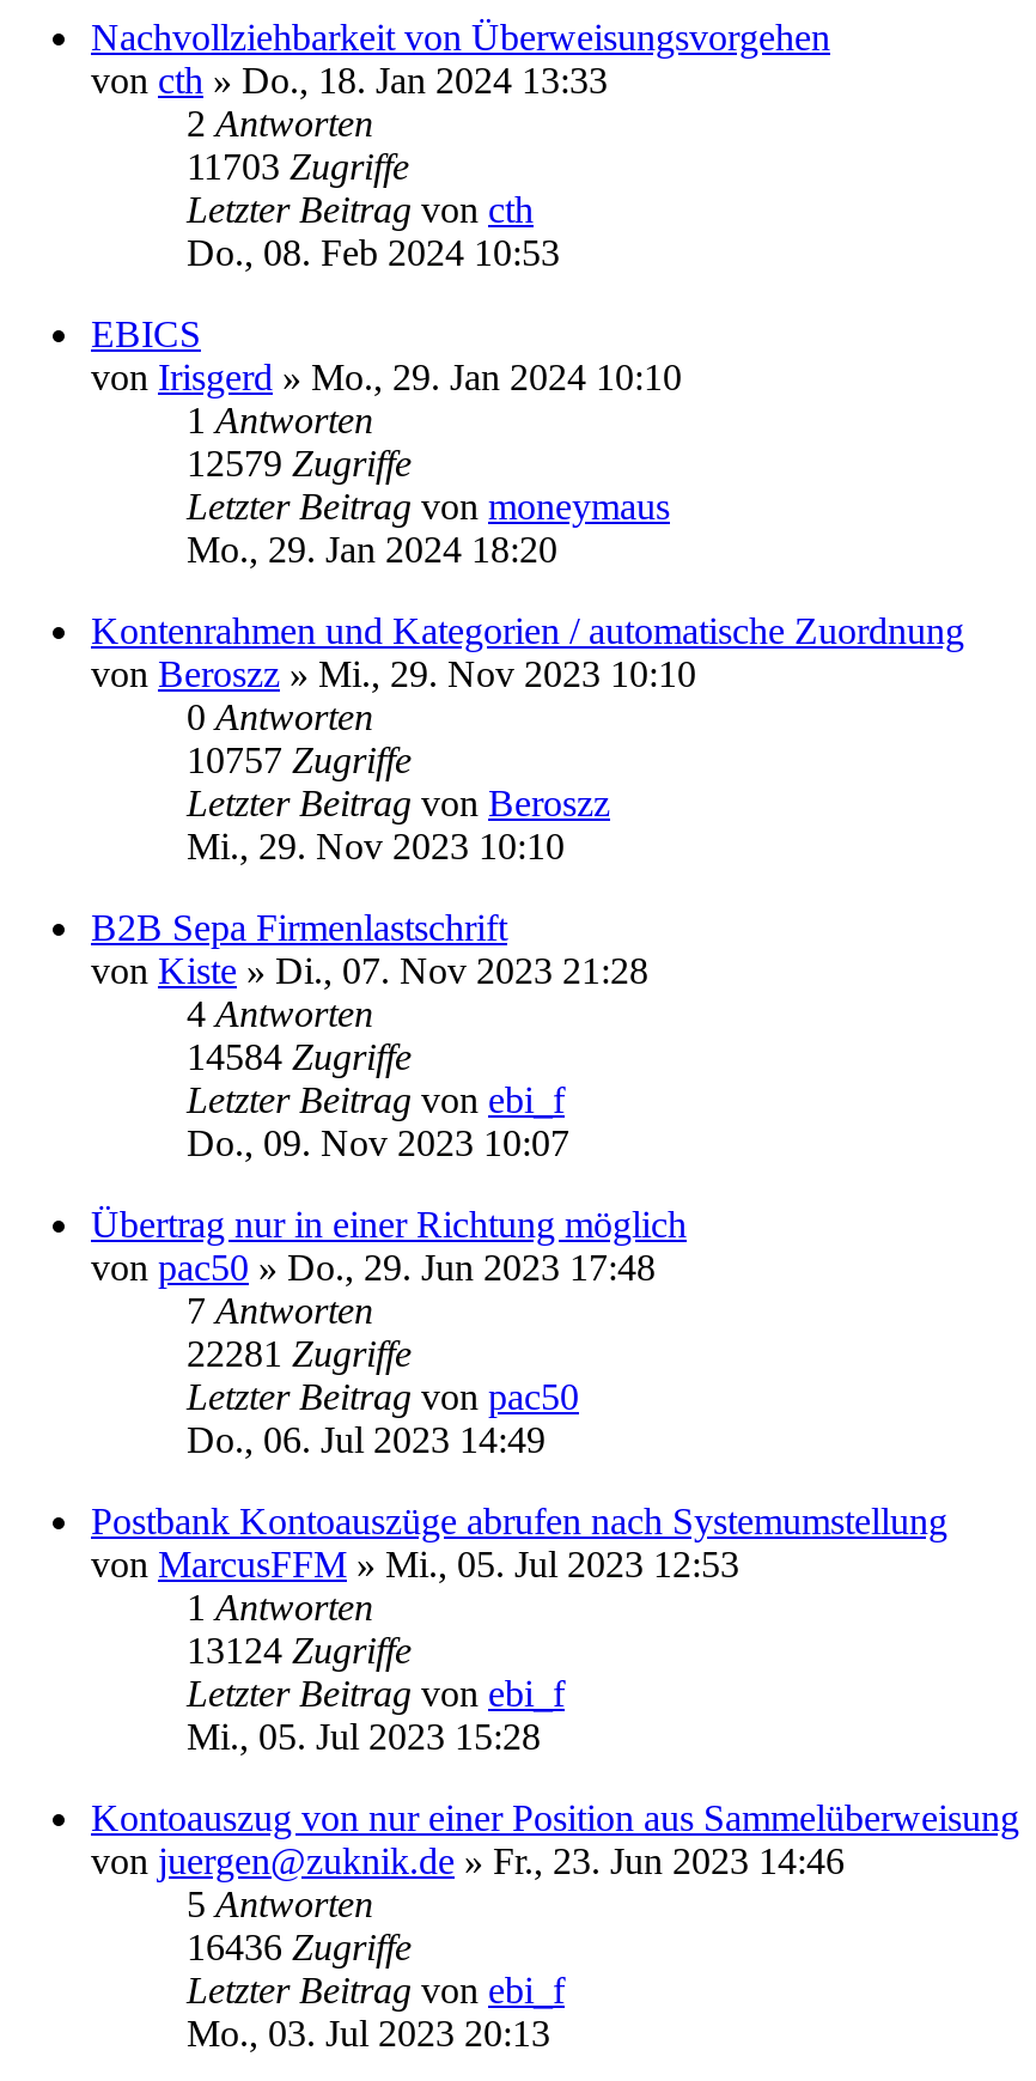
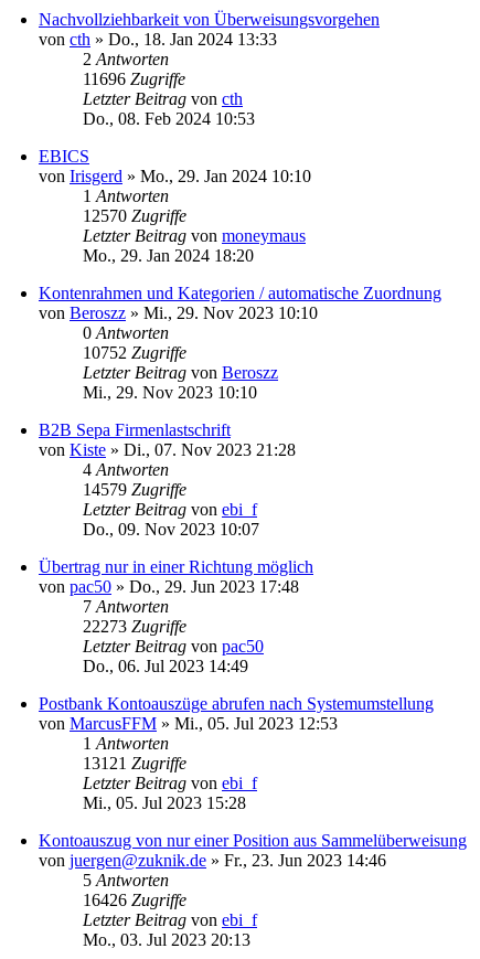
- 11703 Zugriffe
+ 11696 Zugriffe

- 12579 Zugriffe
+ 12570 Zugriffe

- 10757 Zugriffe
+ 10752 Zugriffe

- 14584 Zugriffe
+ 14579 Zugriffe

- 22281 Zugriffe
+ 22273 Zugriffe

- 13124 Zugriffe
+ 13121 Zugriffe

- 16436 Zugriffe
+ 16426 Zugriffe
